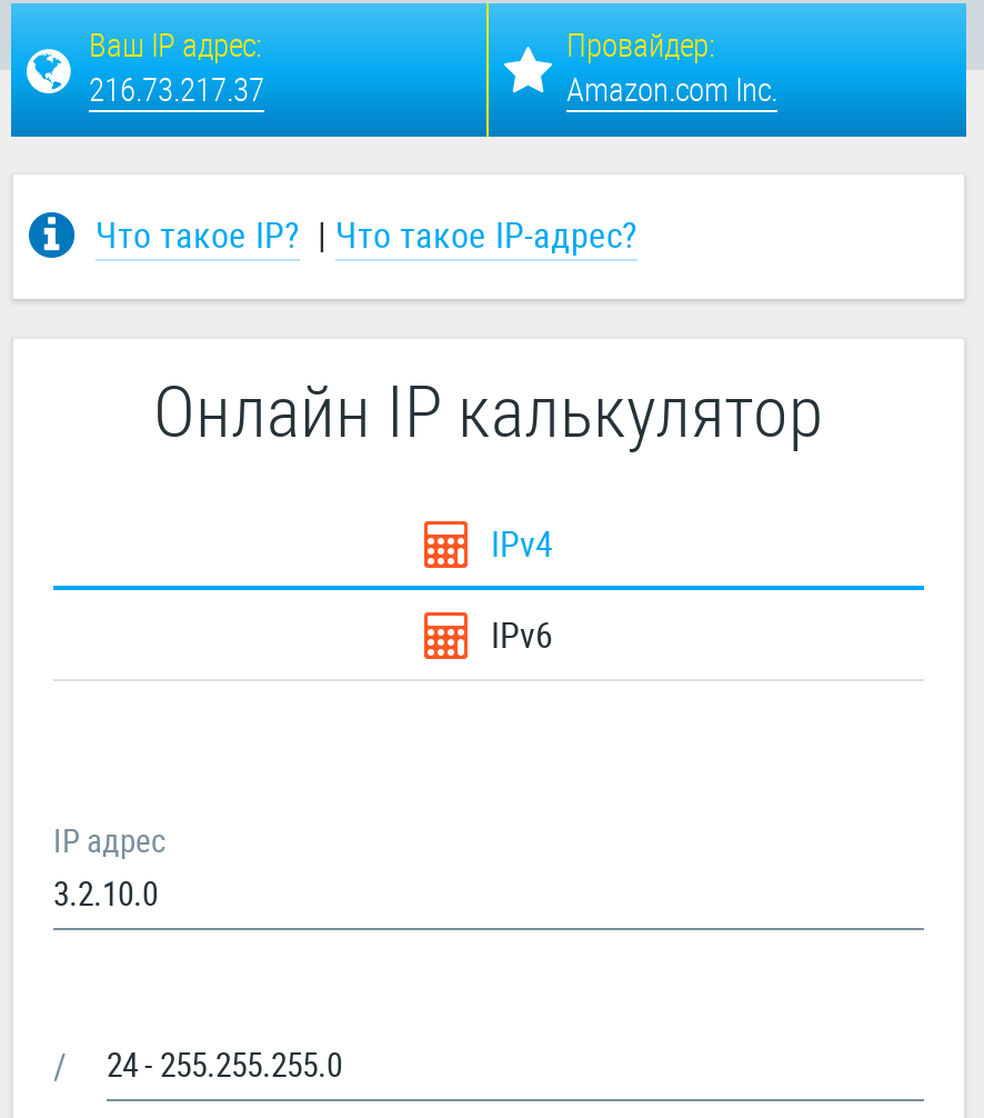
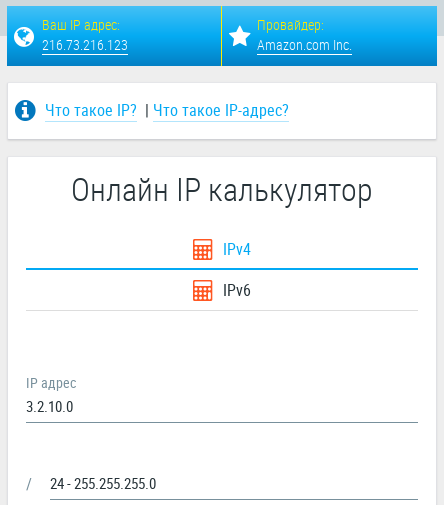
- 216.73.217.37
+ 216.73.216.123
